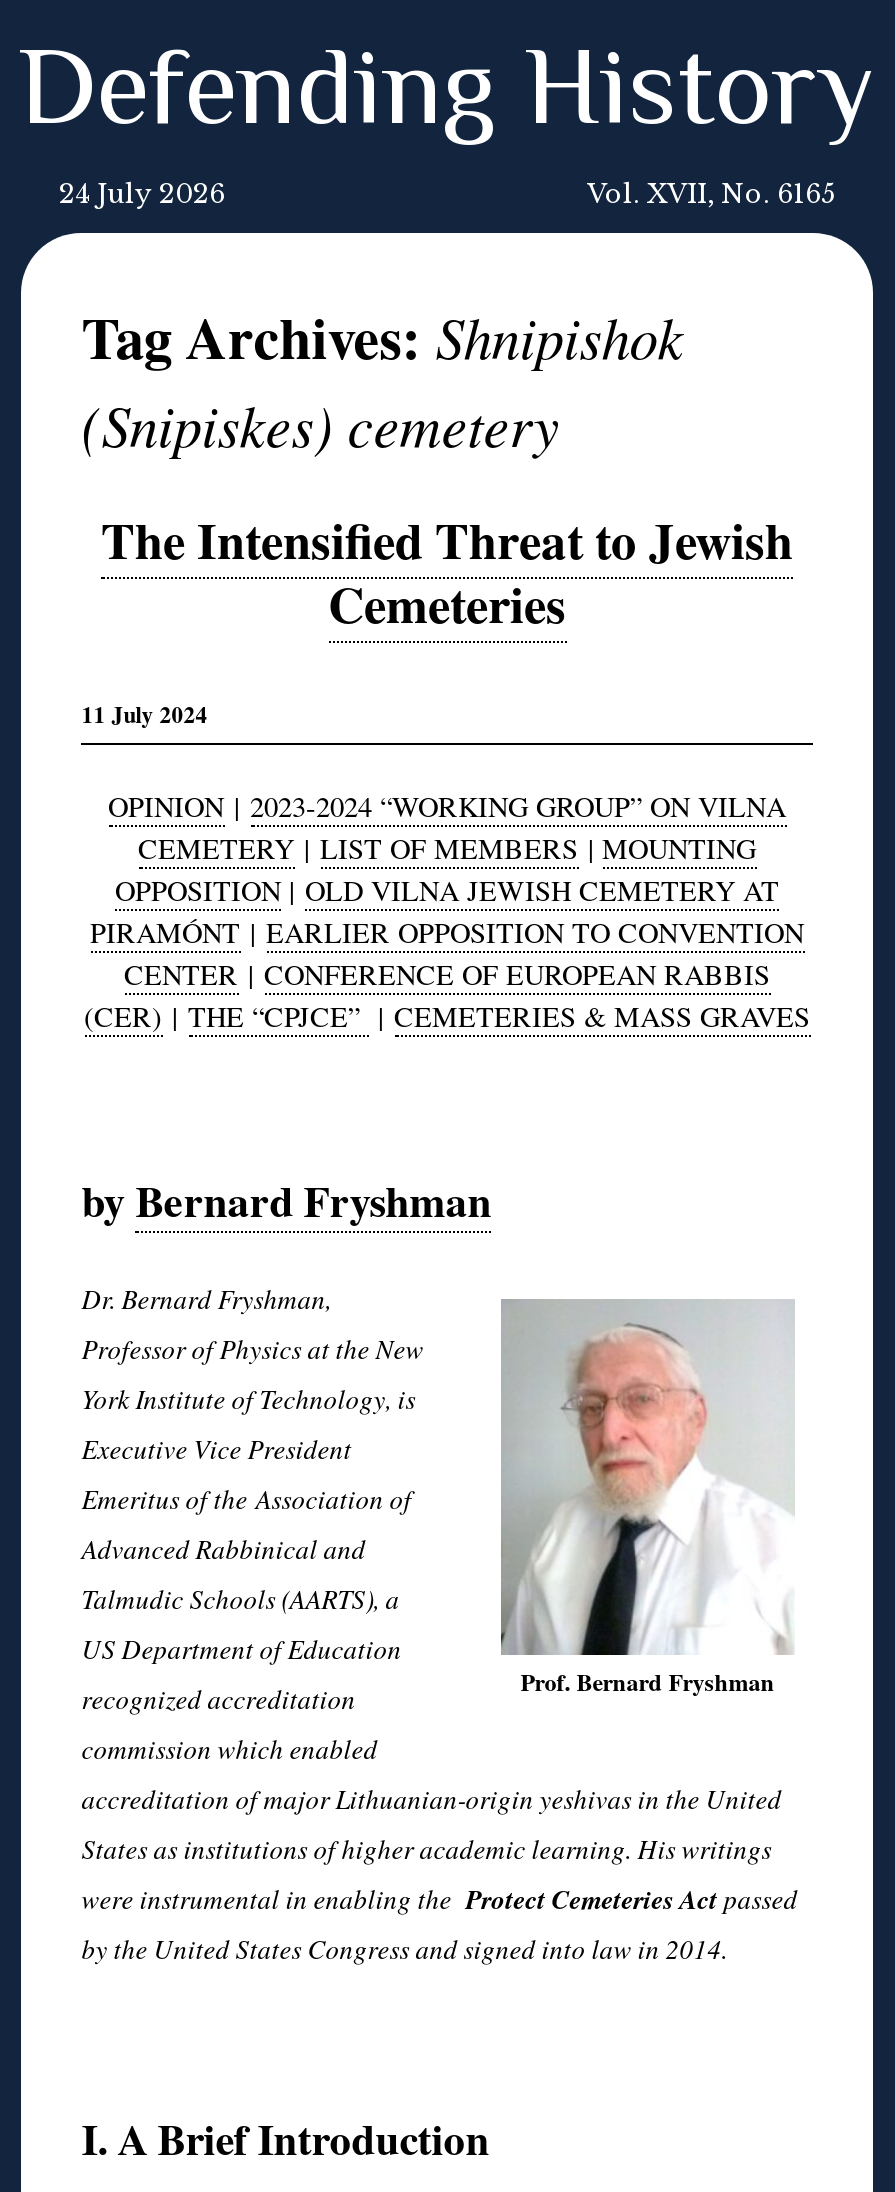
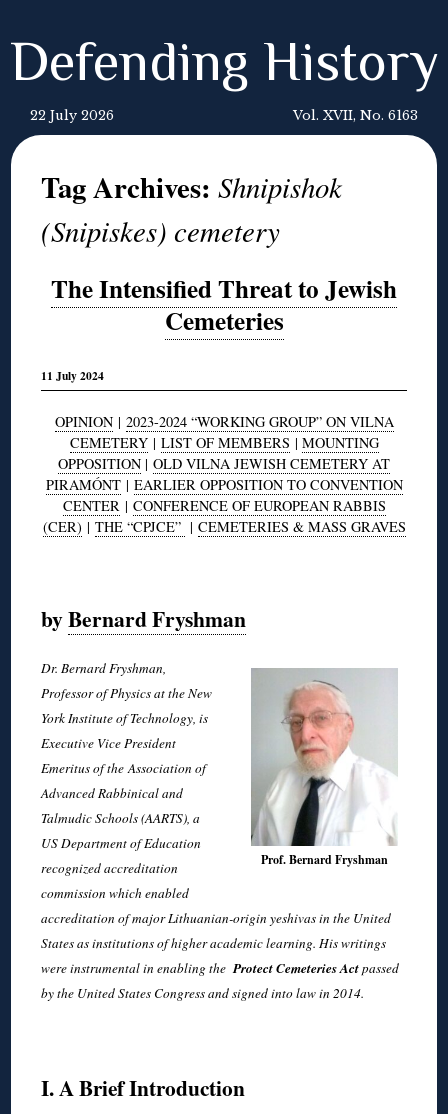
- 24 July 2026
+ 22 July 2026

- Vol. XVII, No. 6165
+ Vol. XVII, No. 6163
